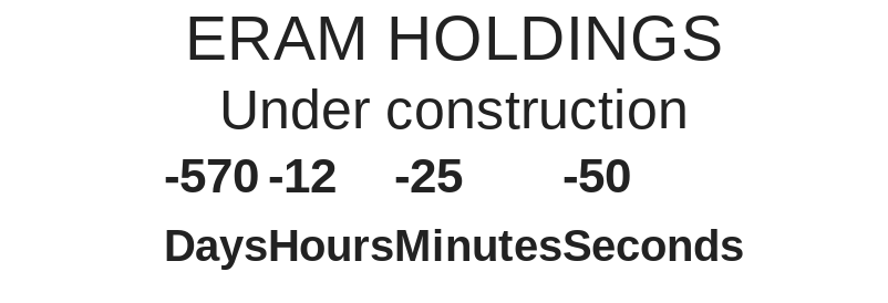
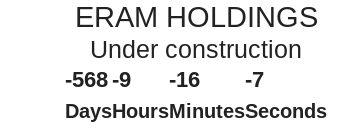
- -570
+ -568

- -12
+ -9

- -25
+ -16

- -50
+ -7
